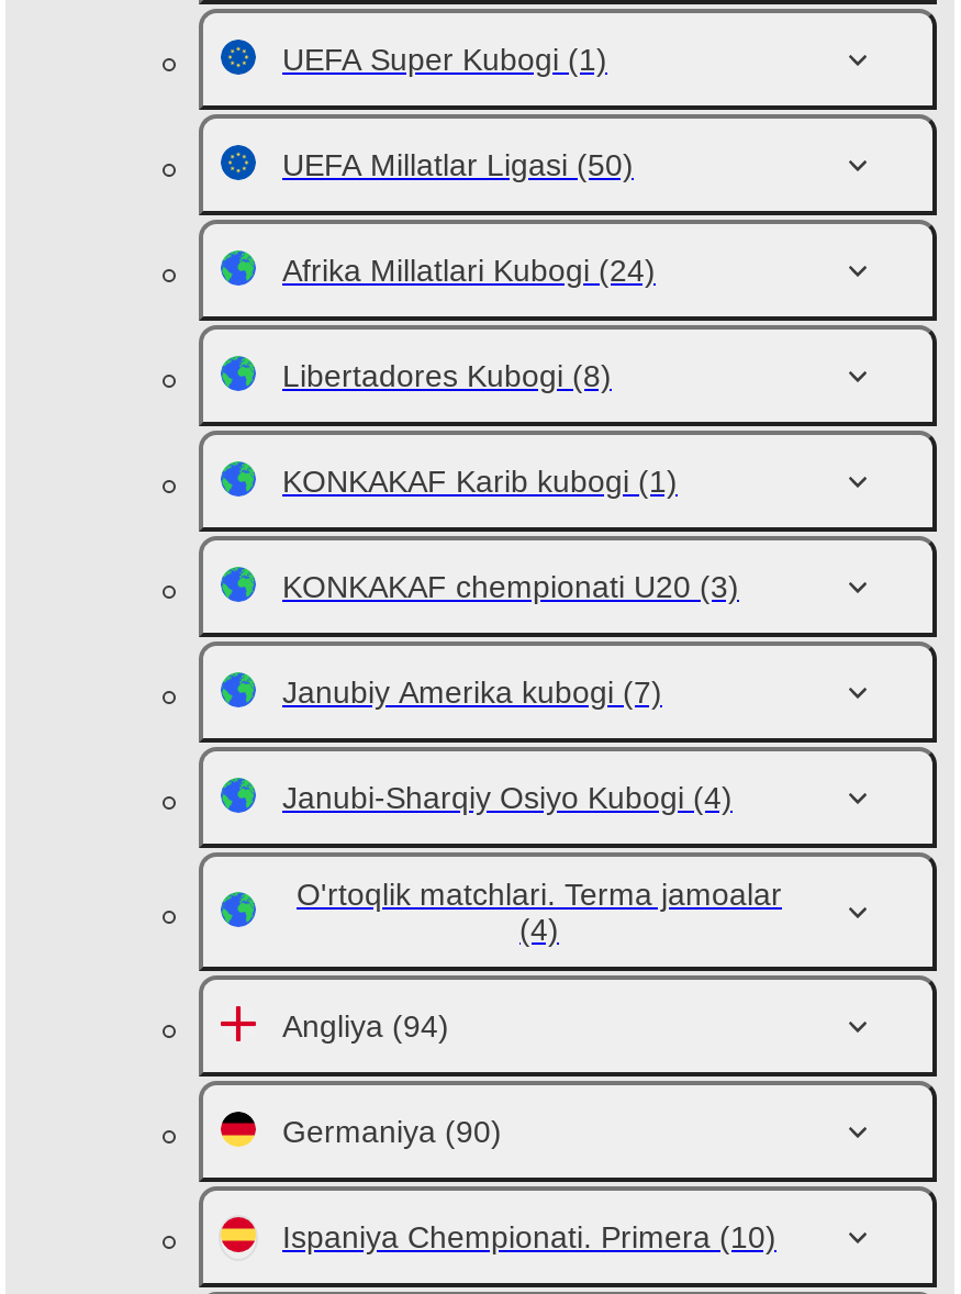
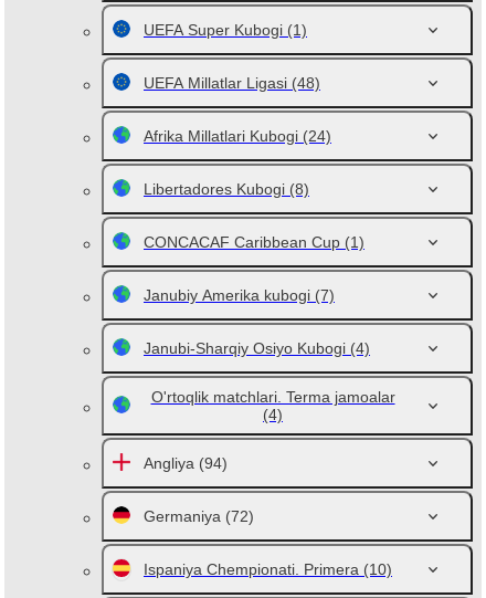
- UEFA Millatlar Ligasi (50)
+ UEFA Millatlar Ligasi (48)

- KONKAKAF Karib kubogi (1)
- KONKAKAF chempionati U20 (3)
+ CONCACAF Caribbean Cup (1)

- Germaniya (90)
+ Germaniya (72)
